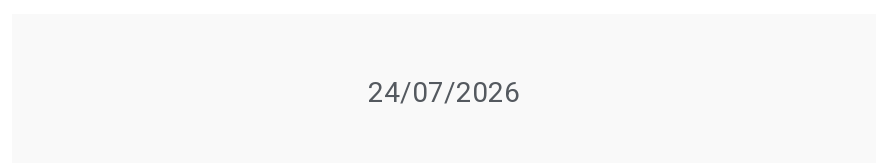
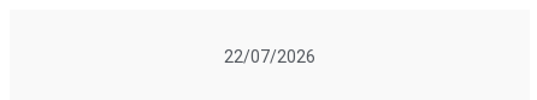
- 24/07/2026
+ 22/07/2026
